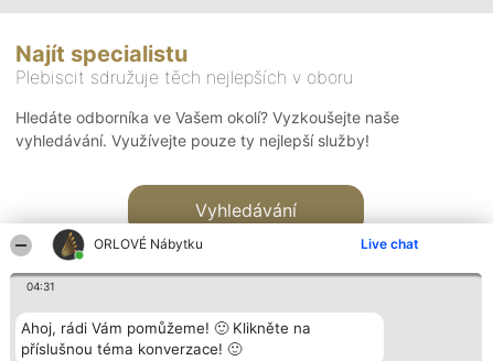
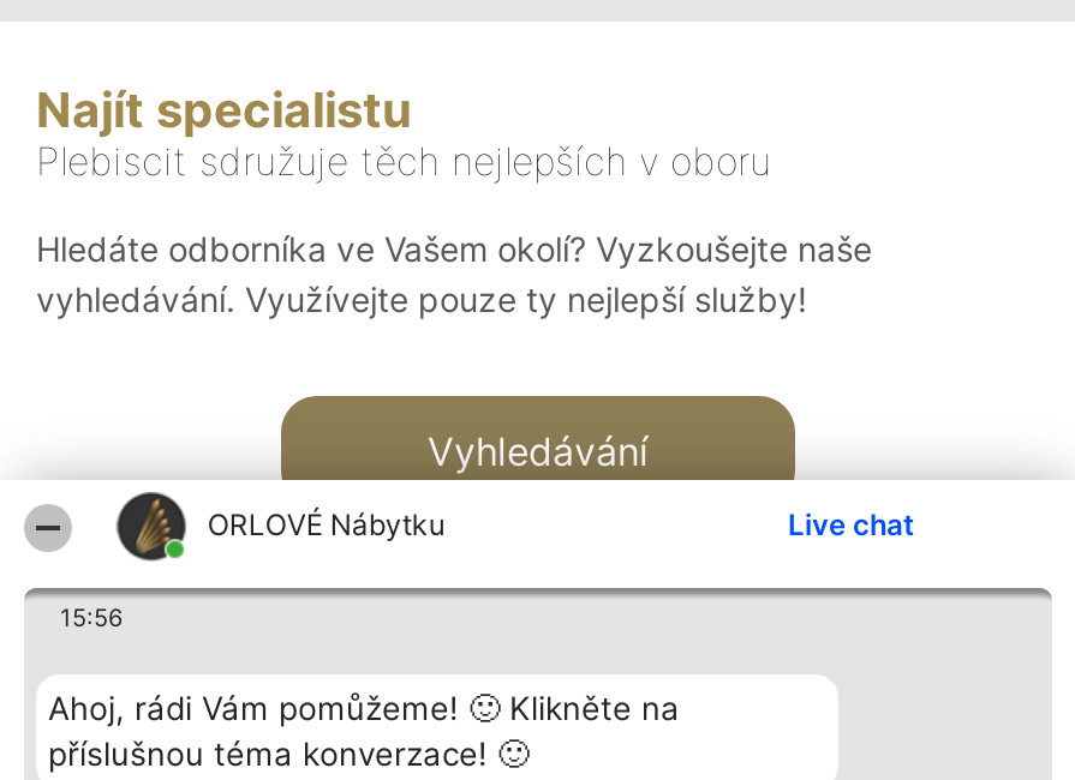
- 04:31
+ 15:56
